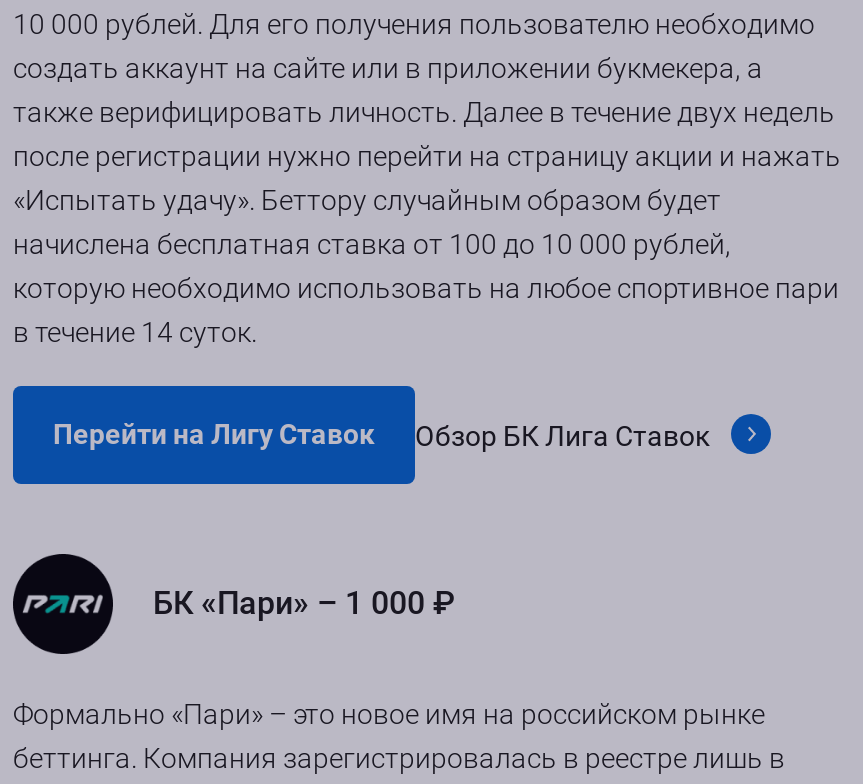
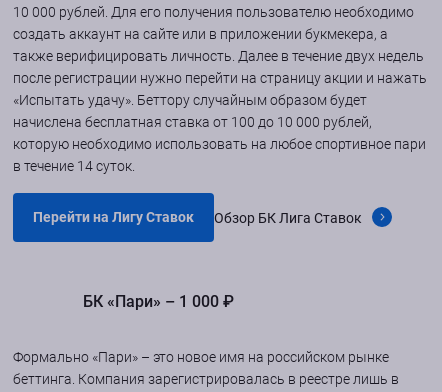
- [image]
